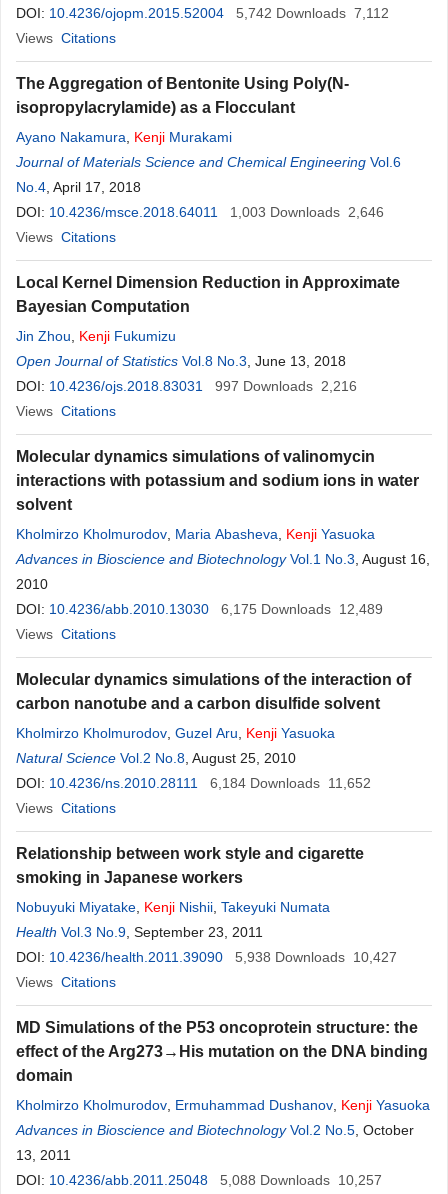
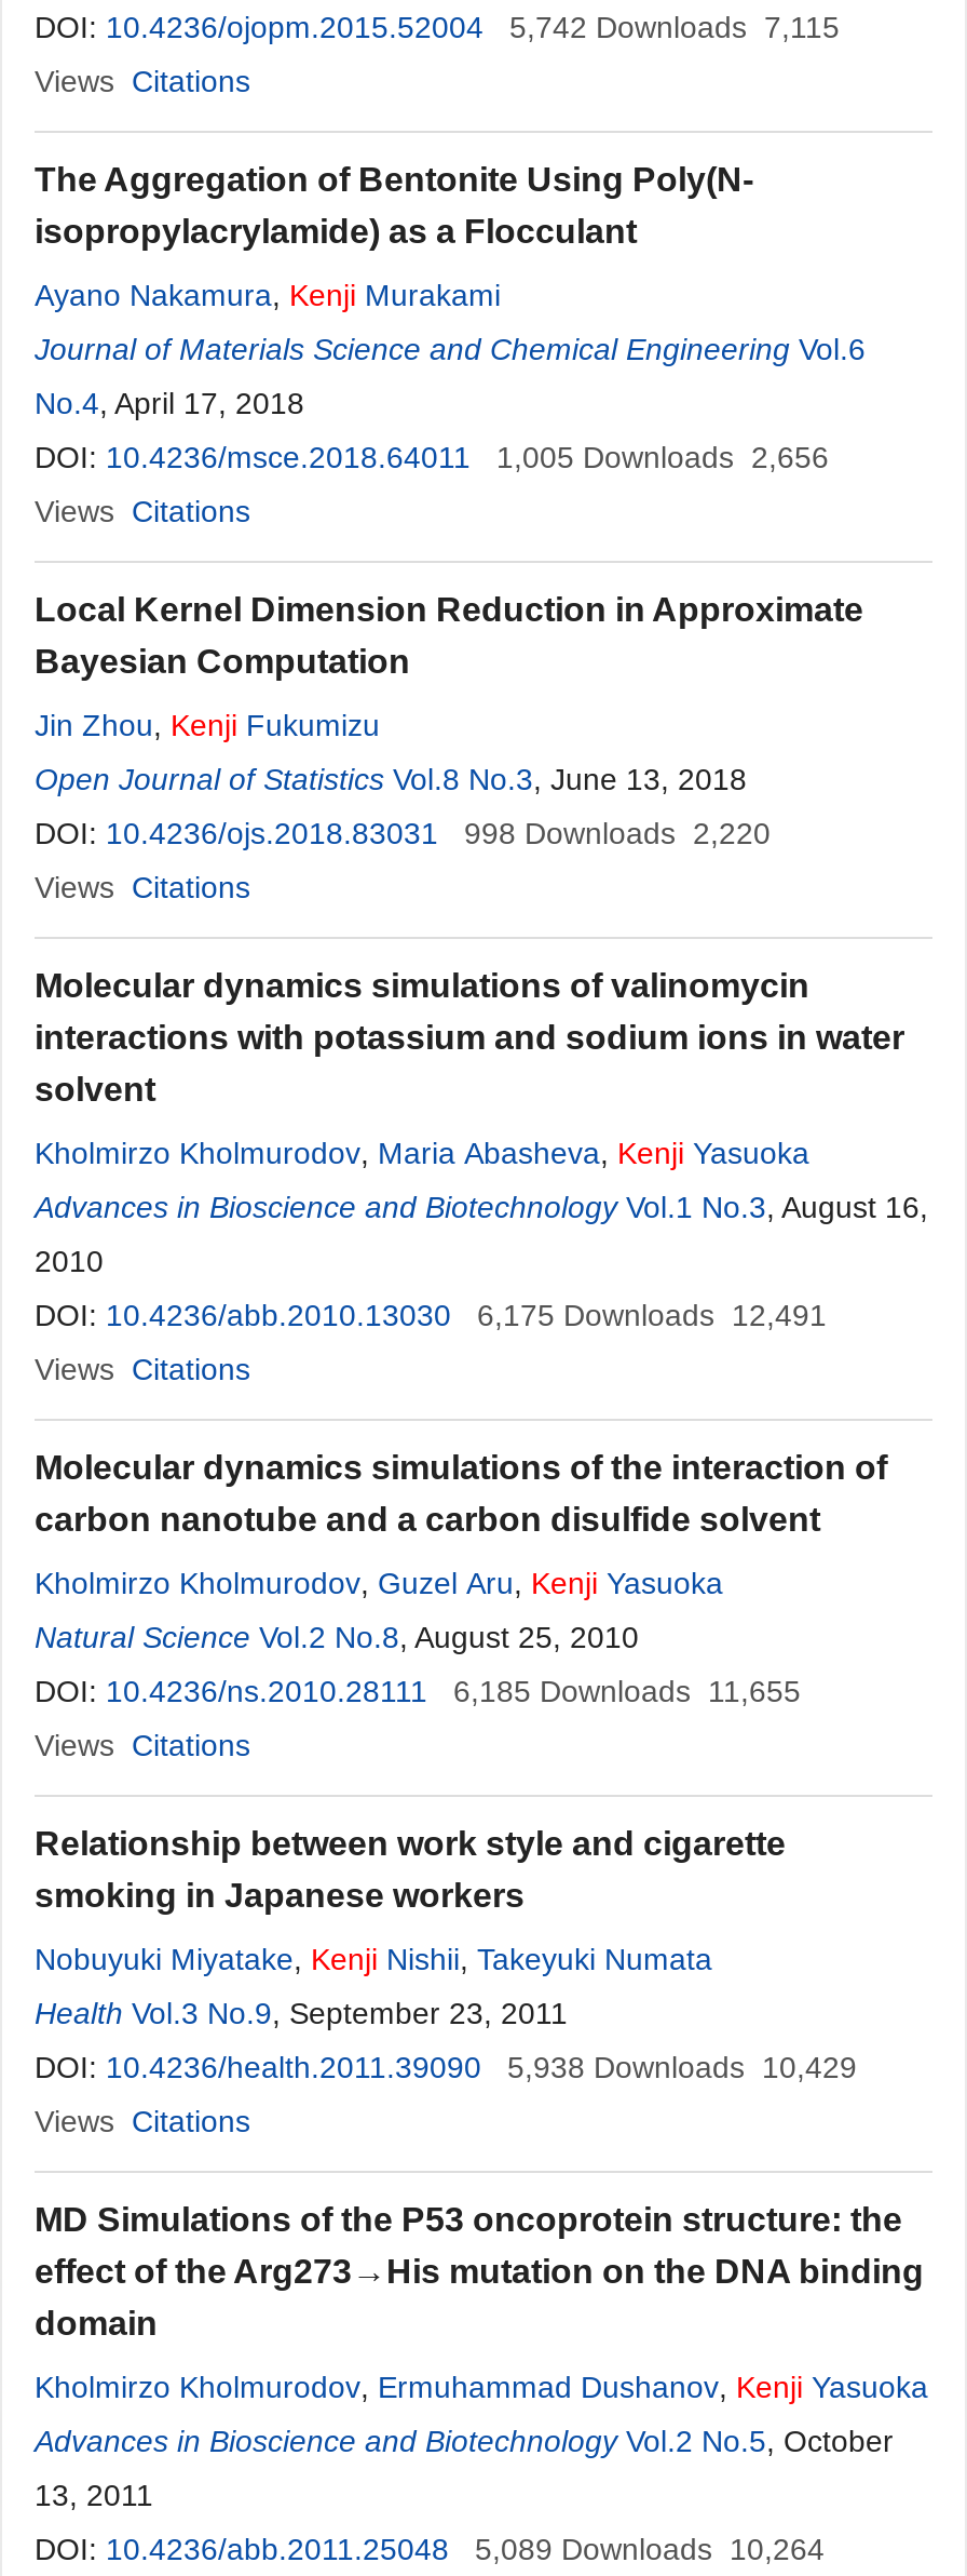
- DOI: 10.4236/ojopm.2015.52004 5,742 Downloads 7,112
+ DOI: 10.4236/ojopm.2015.52004 5,742 Downloads 7,115

- DOI: 10.4236/msce.2018.64011 1,003 Downloads 2,646
+ DOI: 10.4236/msce.2018.64011 1,005 Downloads 2,656

- DOI: 10.4236/ojs.2018.83031 997 Downloads 2,216
+ DOI: 10.4236/ojs.2018.83031 998 Downloads 2,220

- DOI: 10.4236/abb.2010.13030 6,175 Downloads 12,489
+ DOI: 10.4236/abb.2010.13030 6,175 Downloads 12,491

- DOI: 10.4236/ns.2010.28111 6,184 Downloads 11,652
+ DOI: 10.4236/ns.2010.28111 6,185 Downloads 11,655

- DOI: 10.4236/health.2011.39090 5,938 Downloads 10,427
+ DOI: 10.4236/health.2011.39090 5,938 Downloads 10,429

- DOI: 10.4236/abb.2011.25048 5,088 Downloads 10,257
+ DOI: 10.4236/abb.2011.25048 5,089 Downloads 10,264
